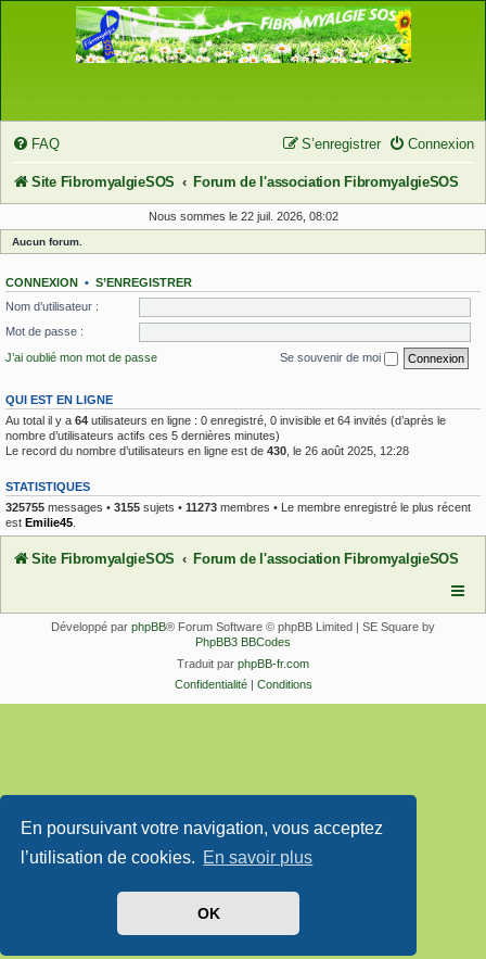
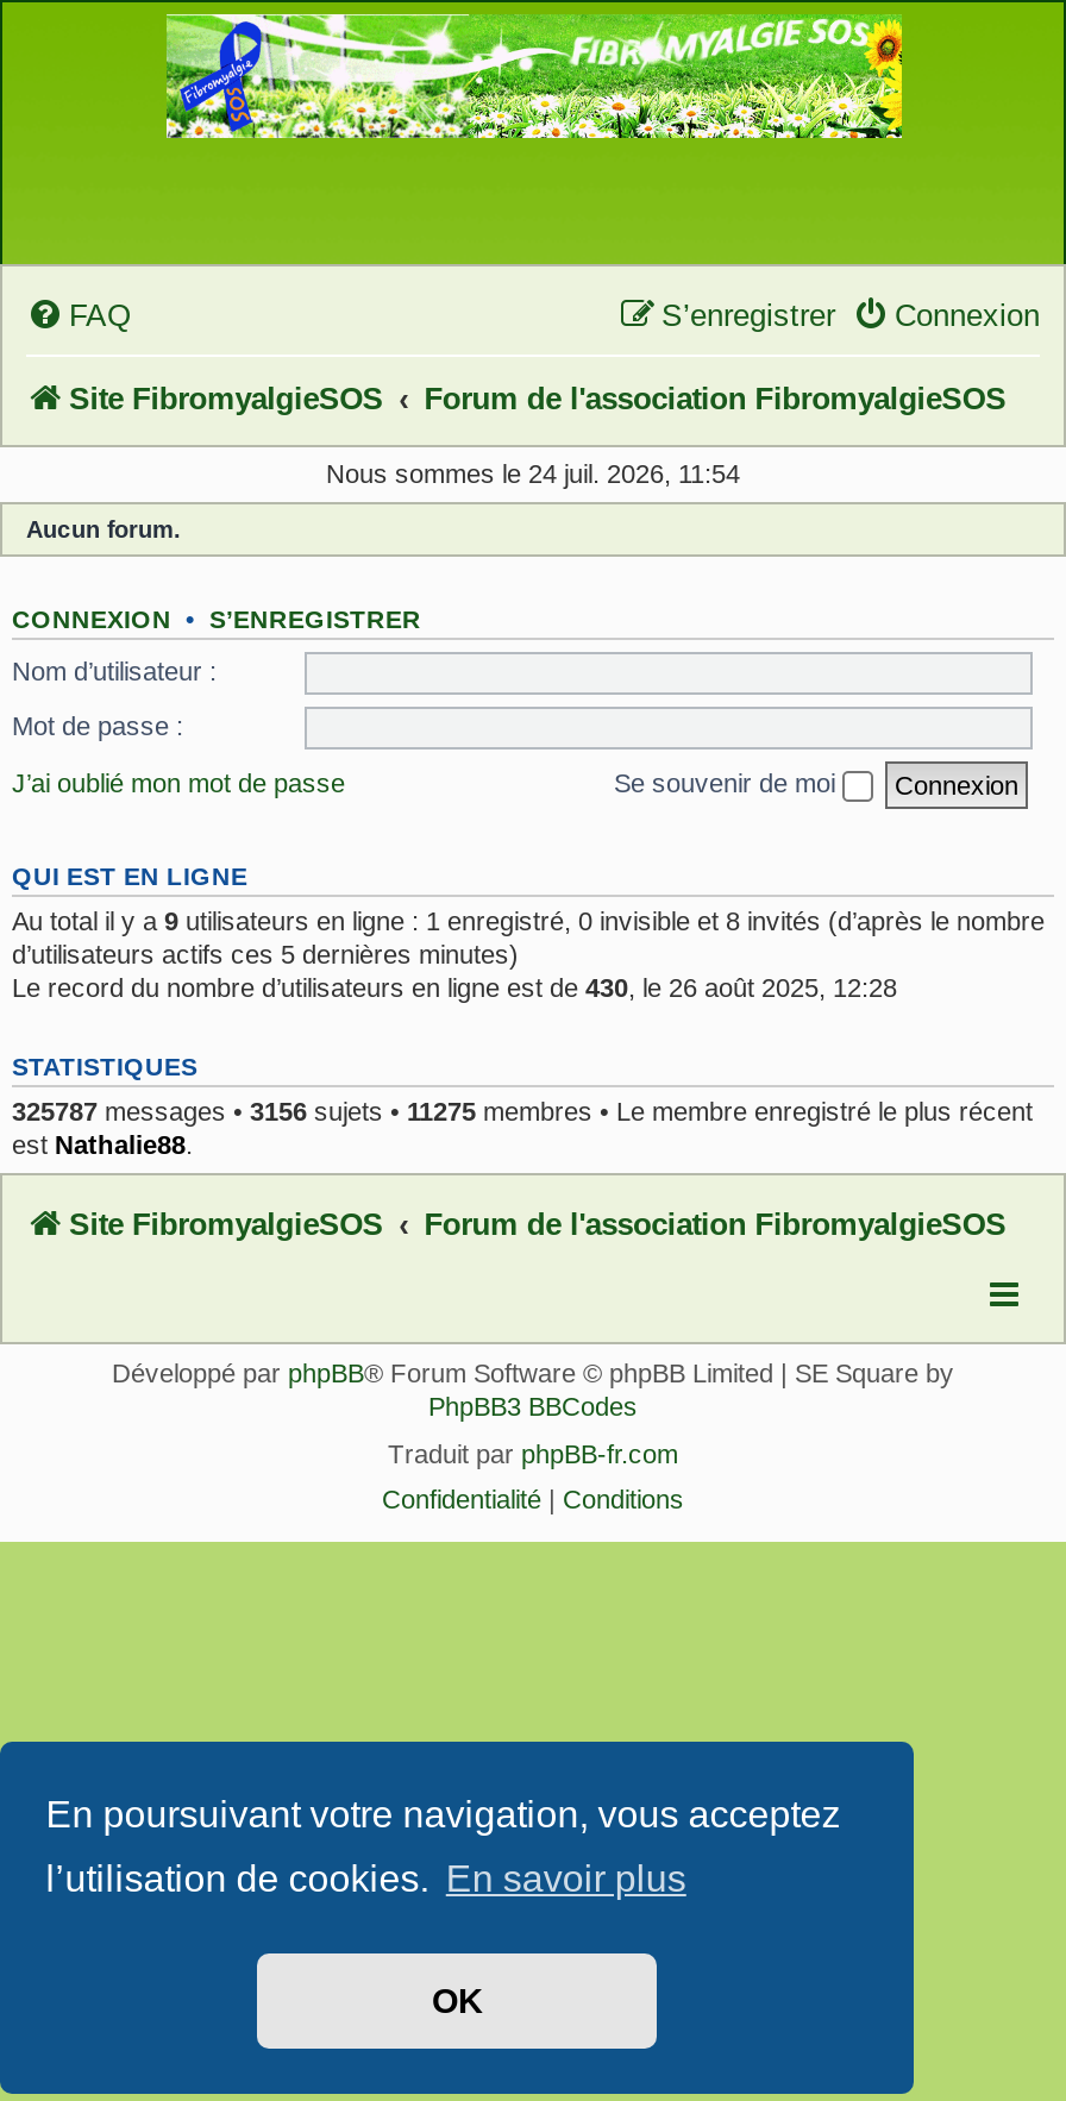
- Nous sommes le 22 juil. 2026, 08:02
+ Nous sommes le 24 juil. 2026, 11:54

- Au total il y a 64 utilisateurs en ligne : 0 enregistré, 0 invisible et 64 invités (d’après le
- nombre d’utilisateurs actifs ces 5 dernières minutes)
+ Au total il y a 9 utilisateurs en ligne : 1 enregistré, 0 invisible et 8 invités (d’après le nombre
+ d’utilisateurs actifs ces 5 dernières minutes)

- 325755 messages • 3155 sujets • 11273 membres • Le membre enregistré le plus récent
+ 325787 messages • 3156 sujets • 11275 membres • Le membre enregistré le plus récent

- est Emilie45.
+ est Nathalie88.
